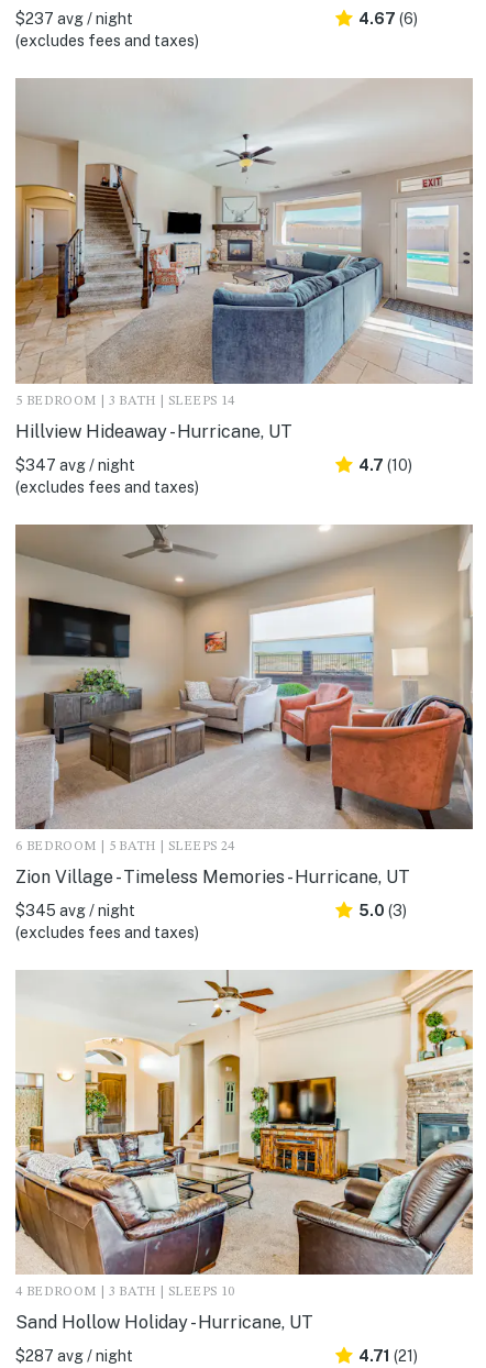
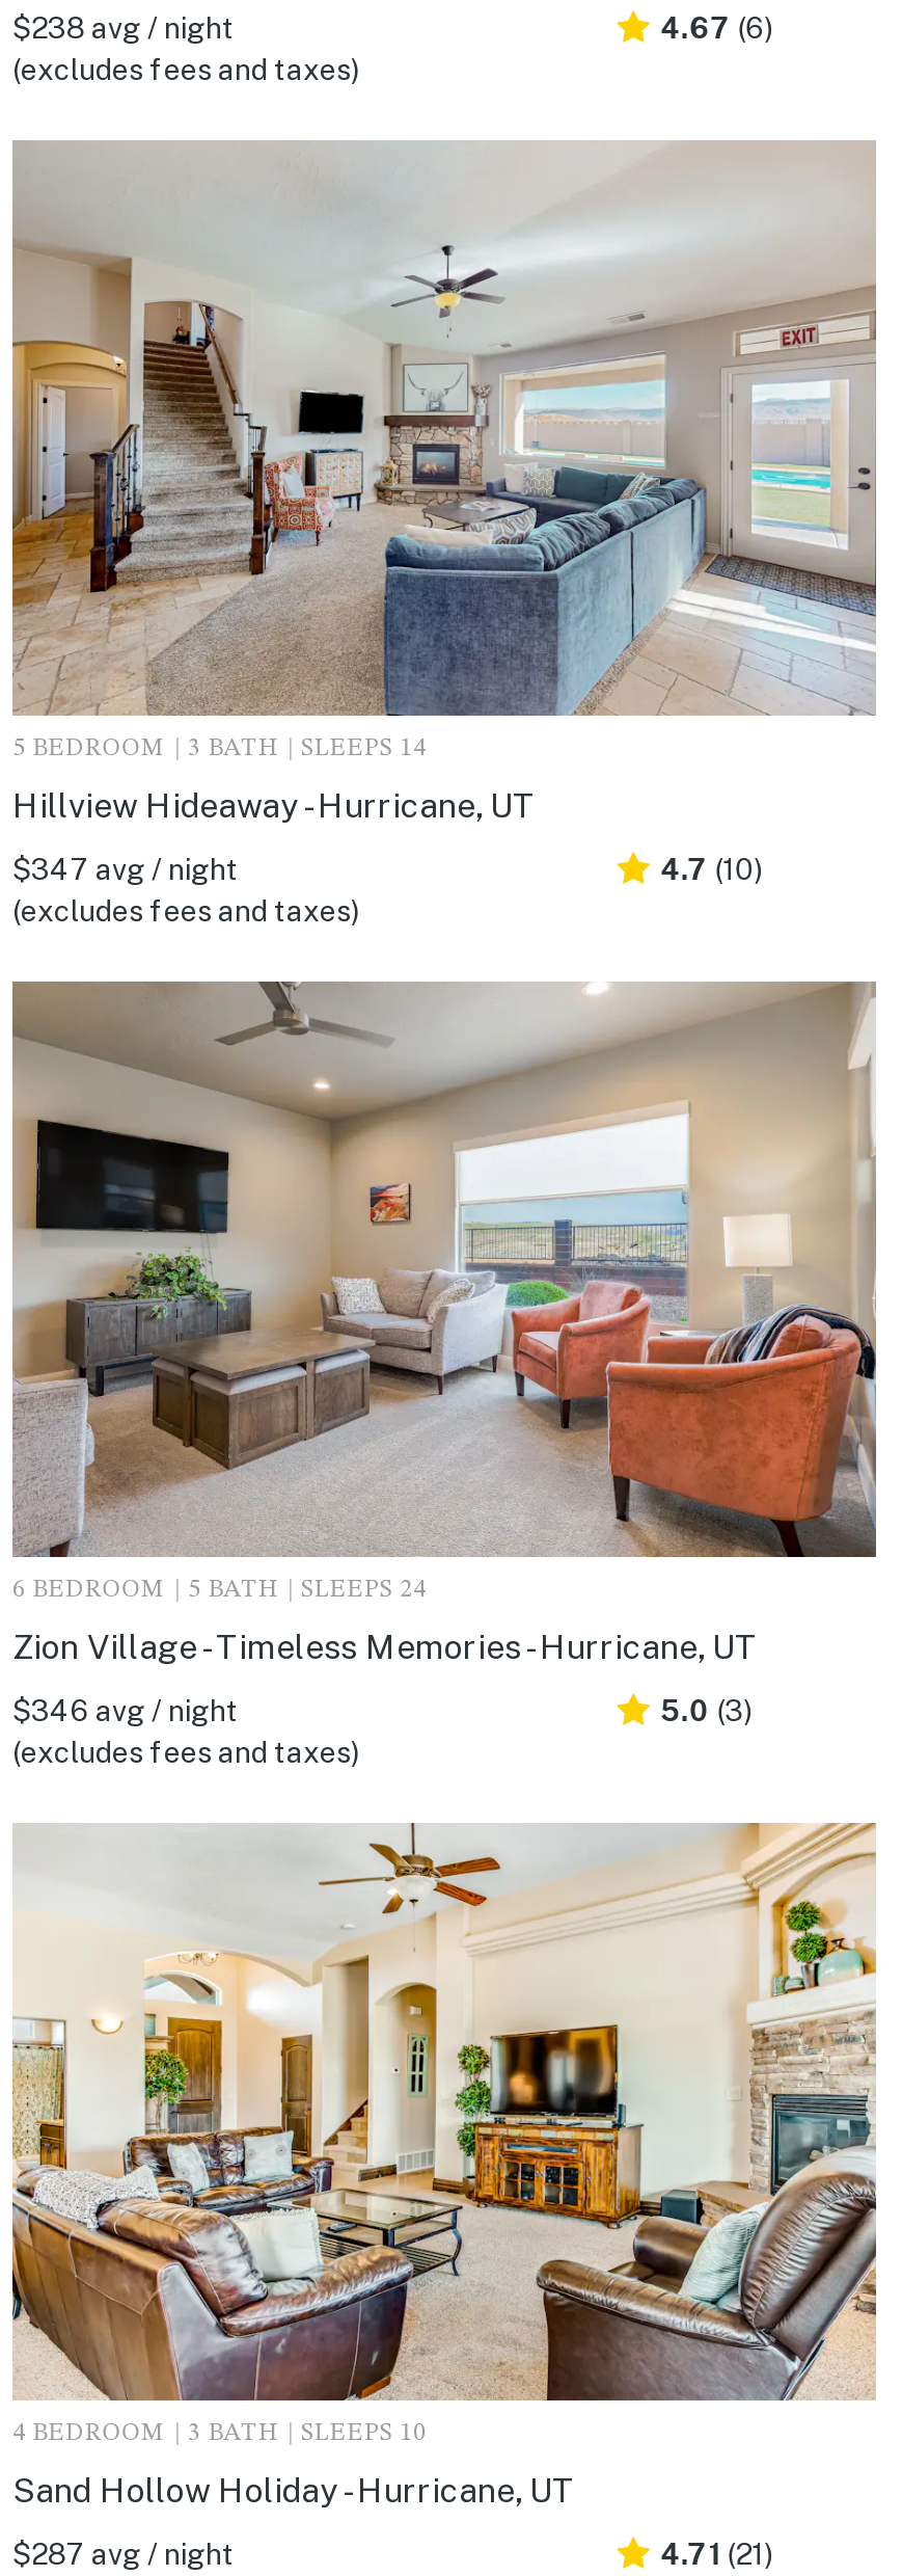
- $237 avg / night
+ $238 avg / night

- $345 avg / night
+ $346 avg / night
